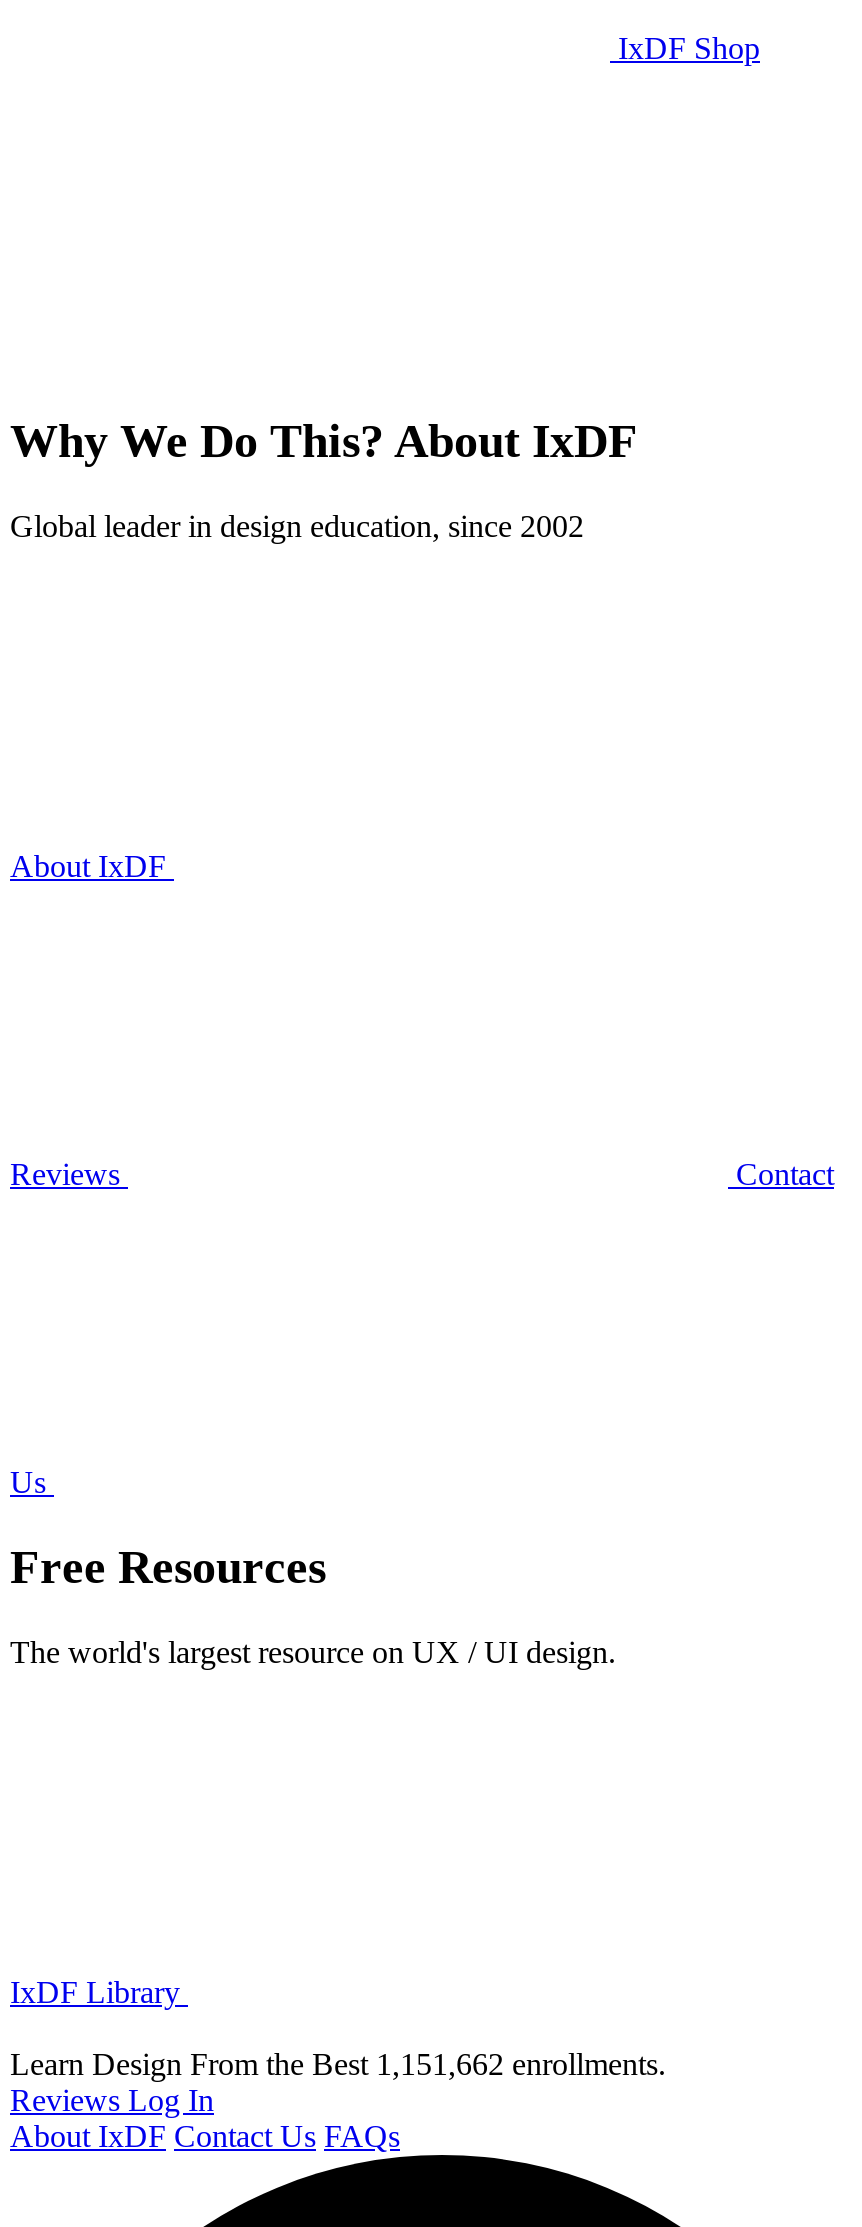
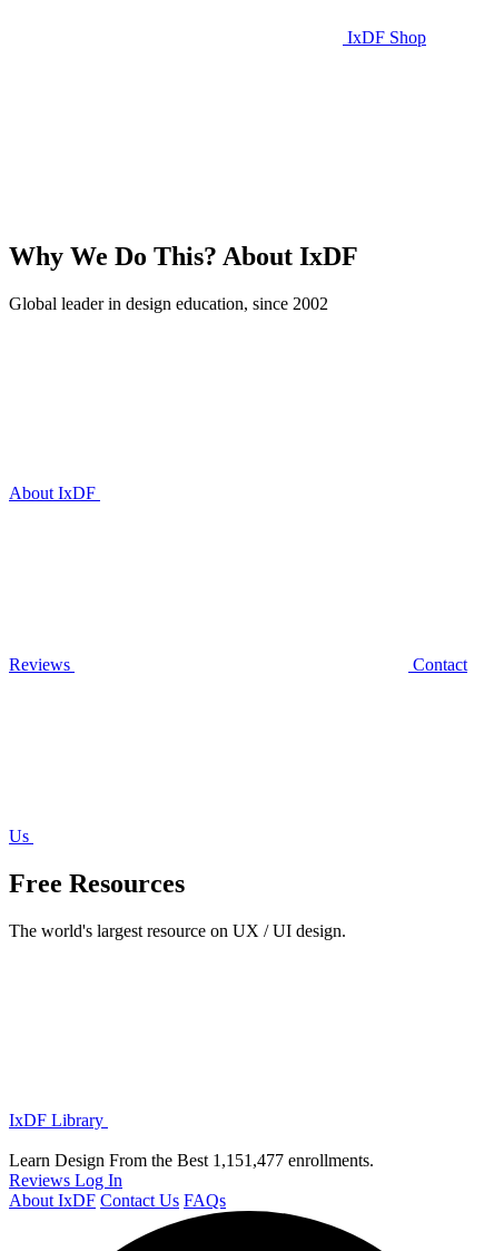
- Learn Design From the Best 1,151,662 enrollments.
+ Learn Design From the Best 1,151,477 enrollments.
